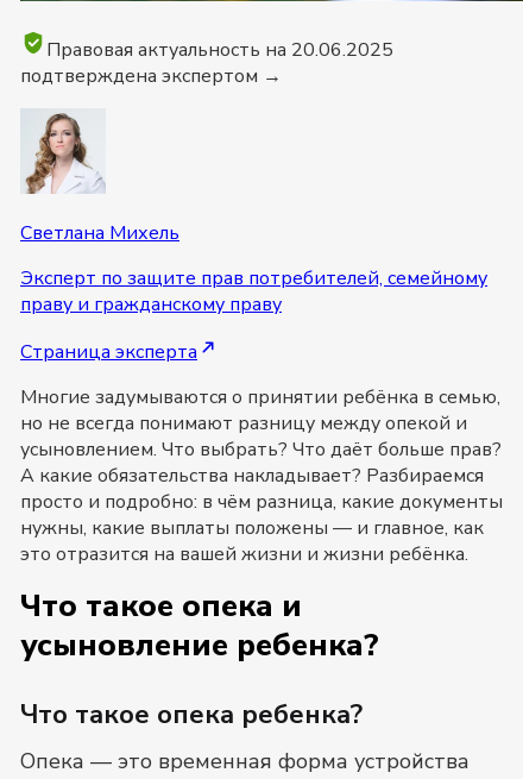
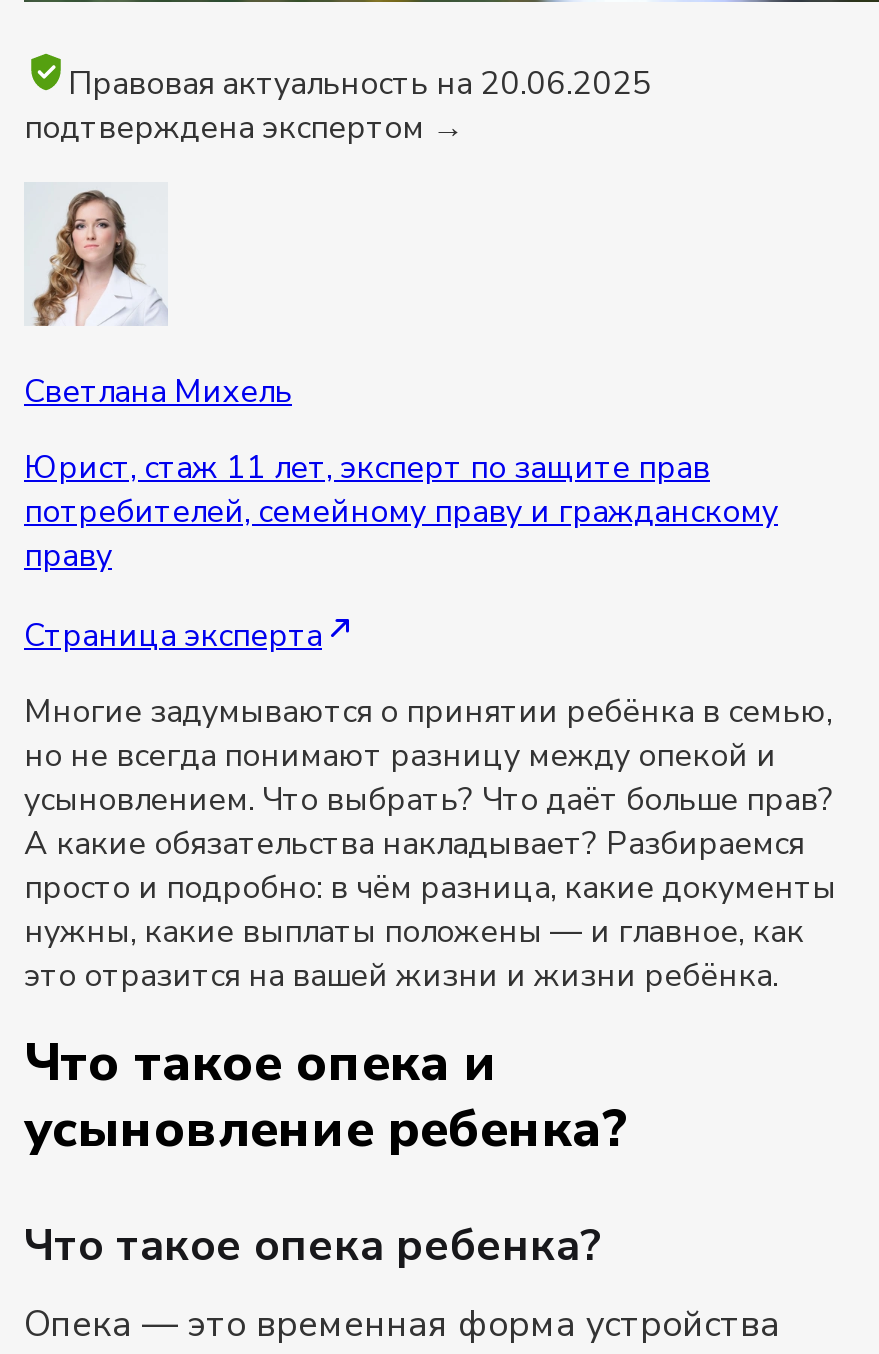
- Эксперт по защите прав потребителей, семейному
- праву и гражданскому праву
+ Юрист, стаж 11 лет, эксперт по защите прав
+ потребителей, семейному праву и гражданскому
+ праву
